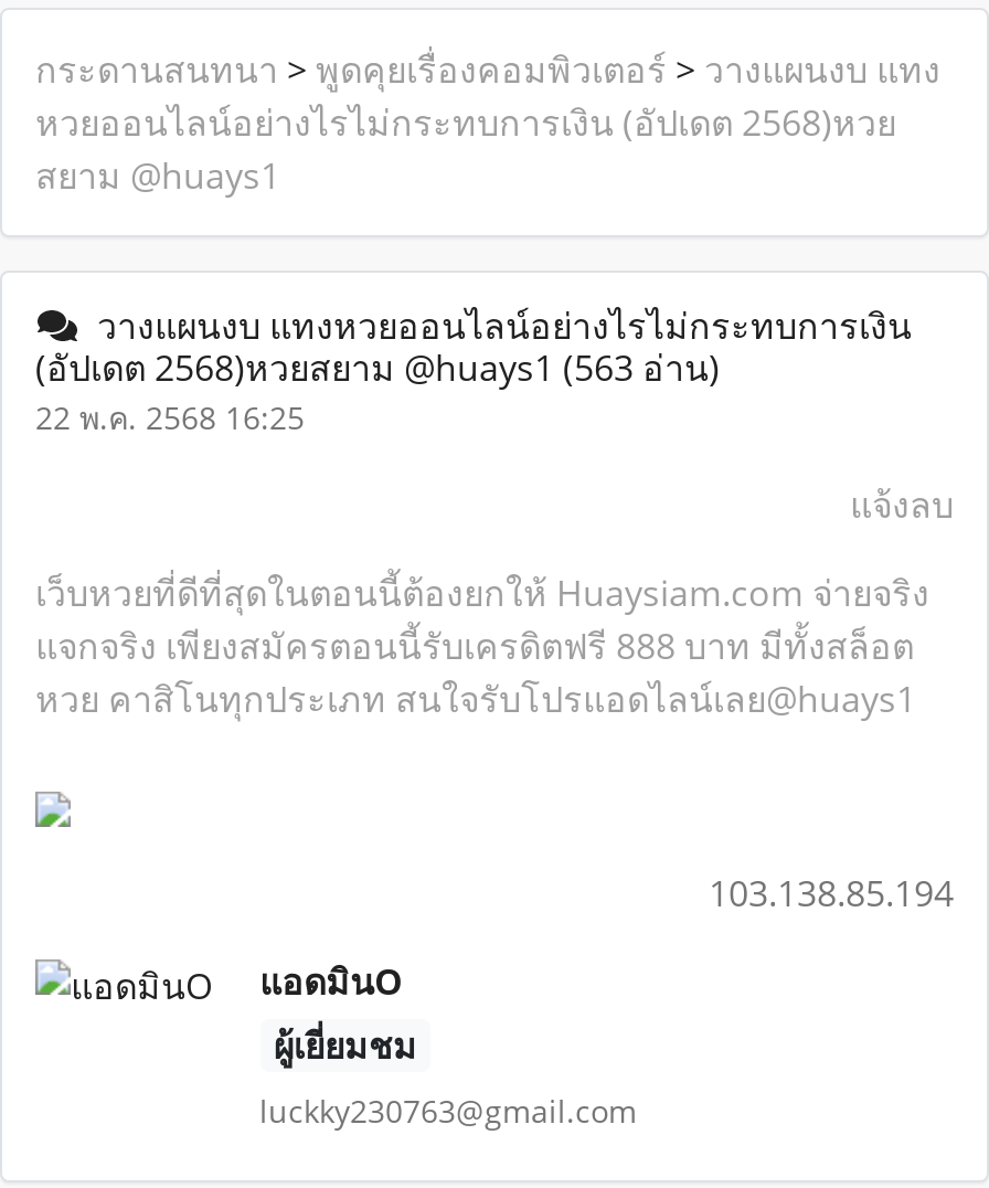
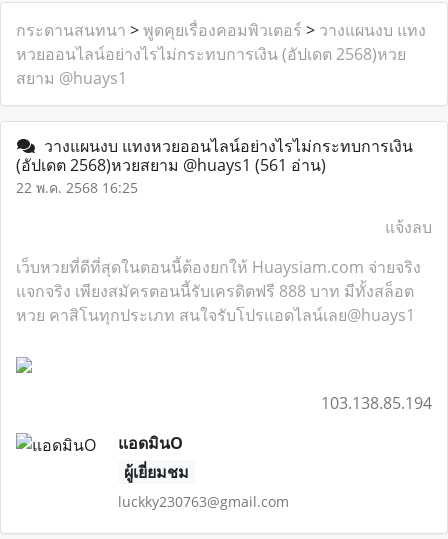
- (อัปเดต 2568)หวยสยาม @huays1 (563 อ่าน)
+ (อัปเดต 2568)หวยสยาม @huays1 (561 อ่าน)
